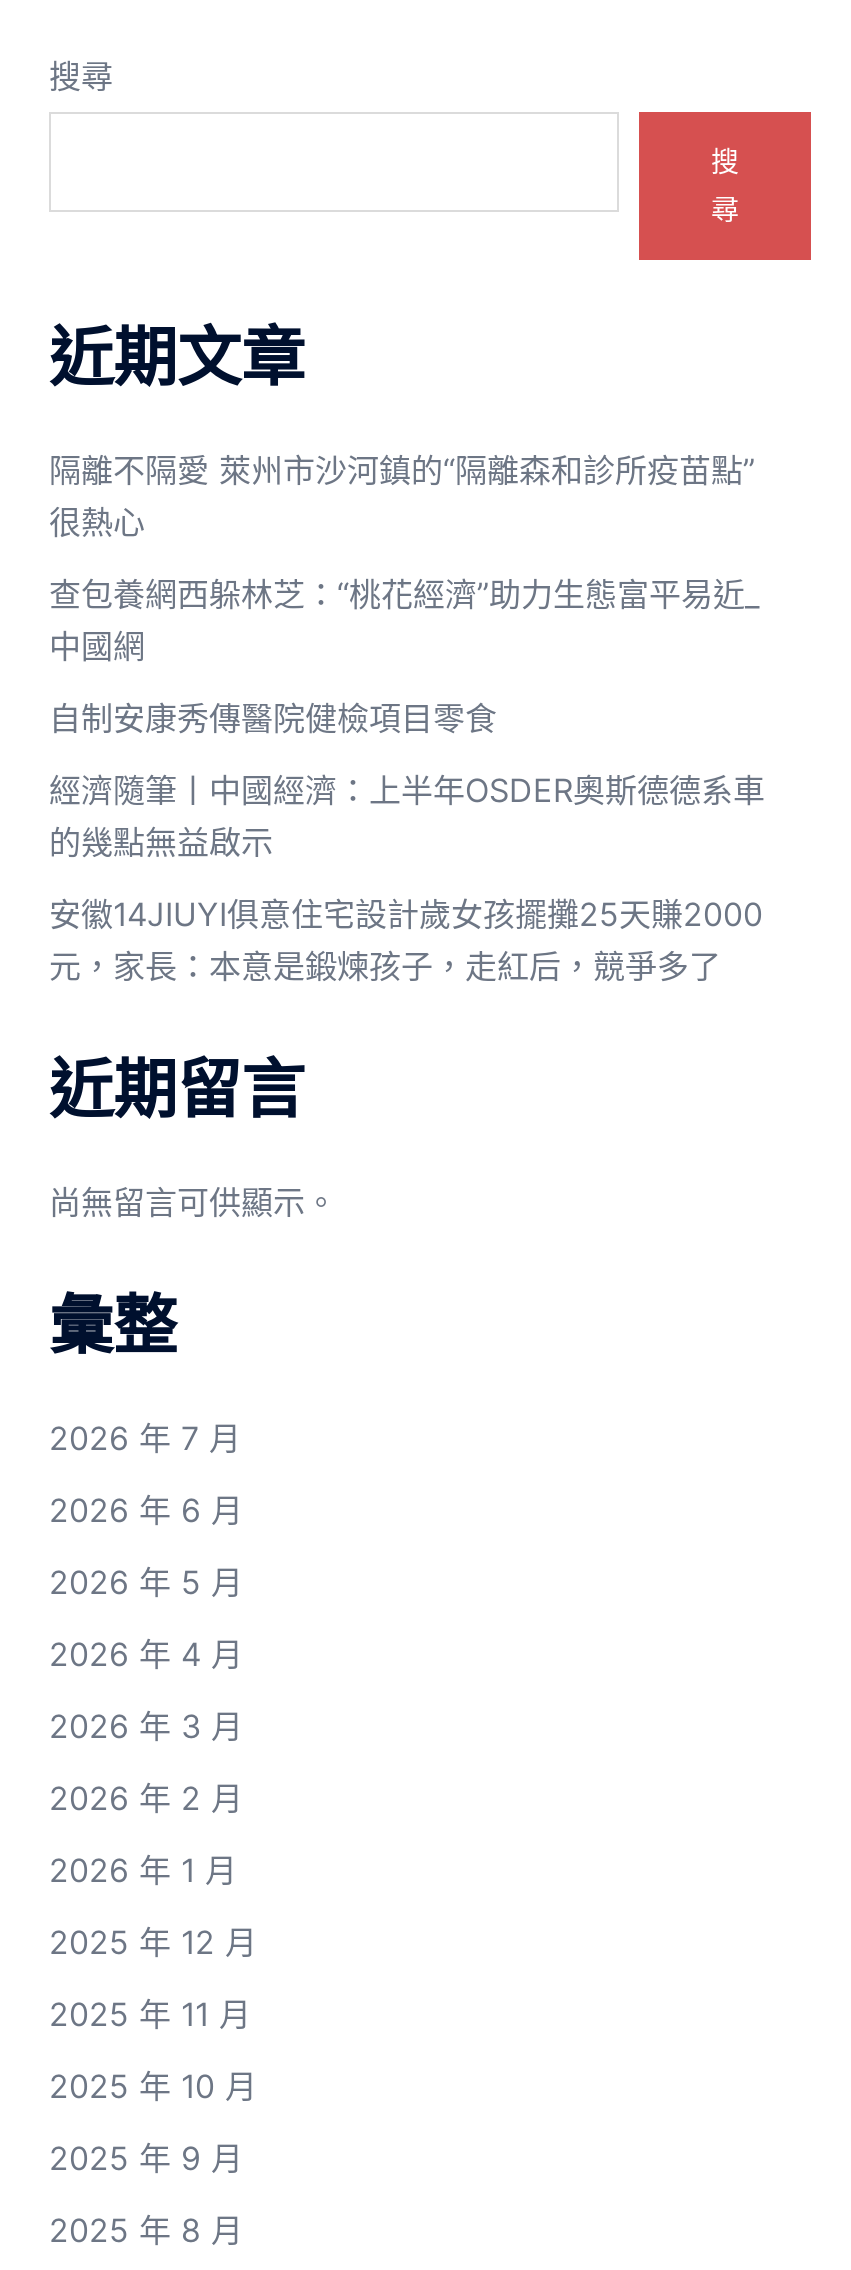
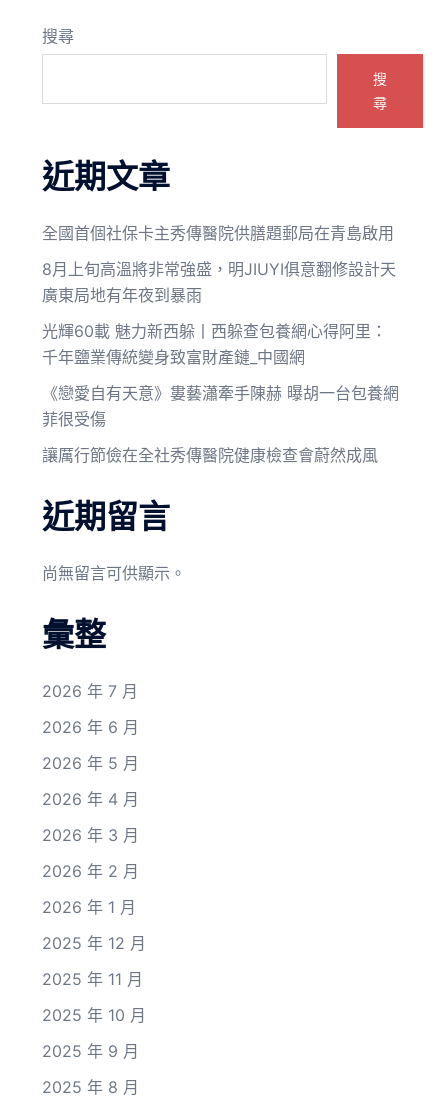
- 隔離不隔愛 萊州市沙河鎮的“隔離森和診所疫苗點”
- 很熱心
+ 全國首個社保卡主秀傳醫院供膳題郵局在青島啟用

- 查包養網西躲林芝：“桃花經濟”助力生態富平易近_
- 中國網
+ 8月上旬高溫將非常強盛，明JIUYI俱意翻修設計天
+ 廣東局地有年夜到暴雨

- 自制安康秀傳醫院健檢項目零食
+ 光輝60載 魅力新西躲丨西躲查包養網心得阿里：
+ 千年鹽業傳統變身致富財產鏈_中國網

- 經濟隨筆丨中國經濟：上半年OSDER奧斯德德系車
- 的幾點無益啟示
+ 《戀愛自有天意》婁藝瀟牽手陳赫 曝胡一台包養網
+ 菲很受傷

- 安徽14JIUYI俱意住宅設計歲女孩擺攤25天賺2000
- 元，家長：本意是鍛煉孩子，走紅后，競爭多了
+ 讓厲行節儉在全社秀傳醫院健康檢查會蔚然成風
